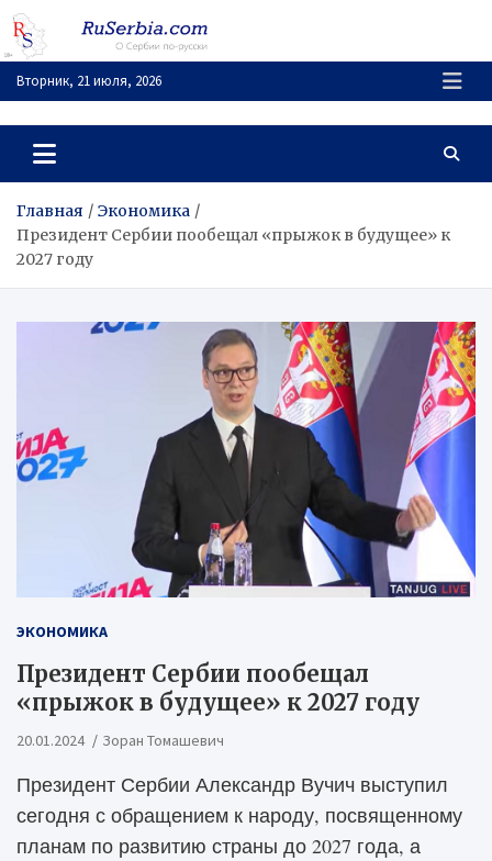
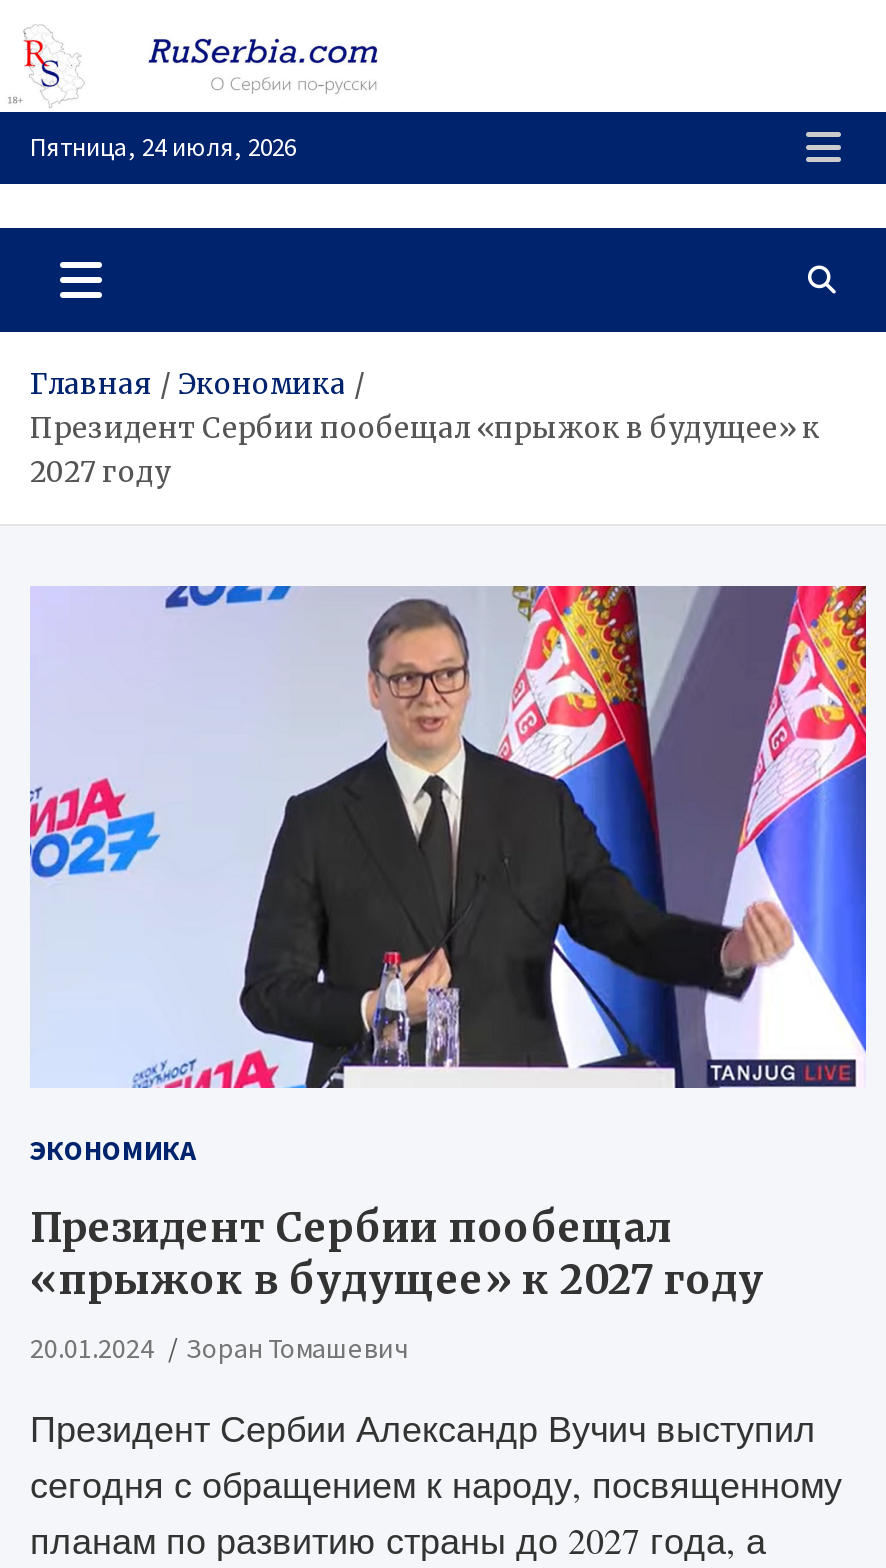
- Вторник, 21 июля, 2026
+ Пятница, 24 июля, 2026
